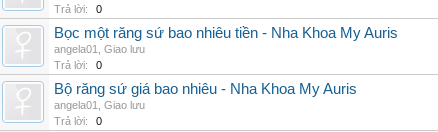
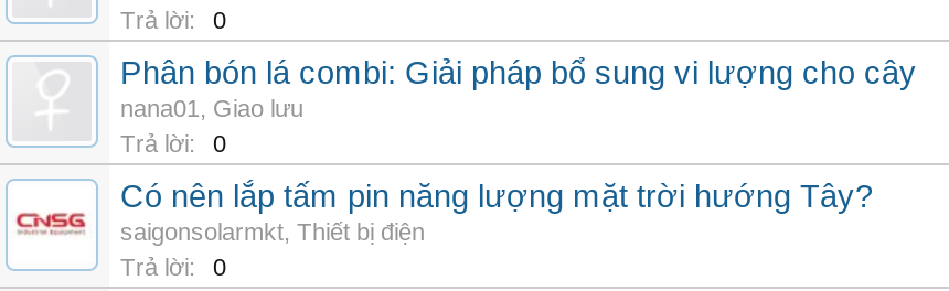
- Bọc một răng sứ bao nhiêu tiền - Nha Khoa My Auris
- angela01, Giao lưu
+ Phân bón lá combi: Giải pháp bổ sung vi lượng cho cây
+ nana01, Giao lưu

+ [image]

- Bộ răng sứ giá bao nhiêu - Nha Khoa My Auris
- angela01, Giao lưu
+ Có nên lắp tấm pin năng lượng mặt trời hướng Tây?
+ saigonsolarmkt, Thiết bị điện
